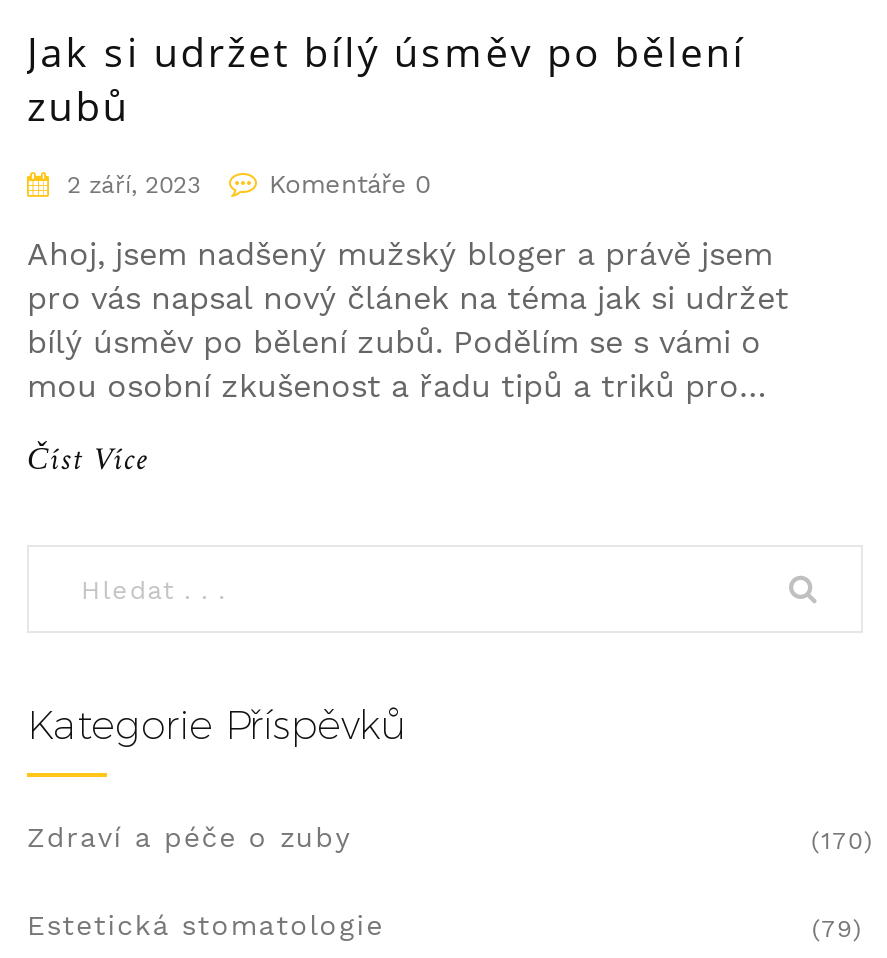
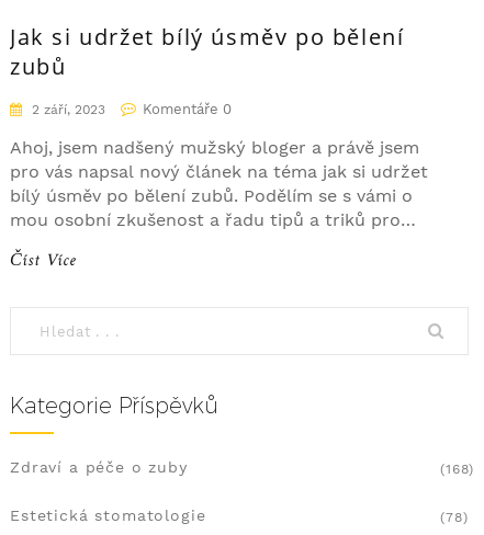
- (170)
+ (168)

- (79)
+ (78)
